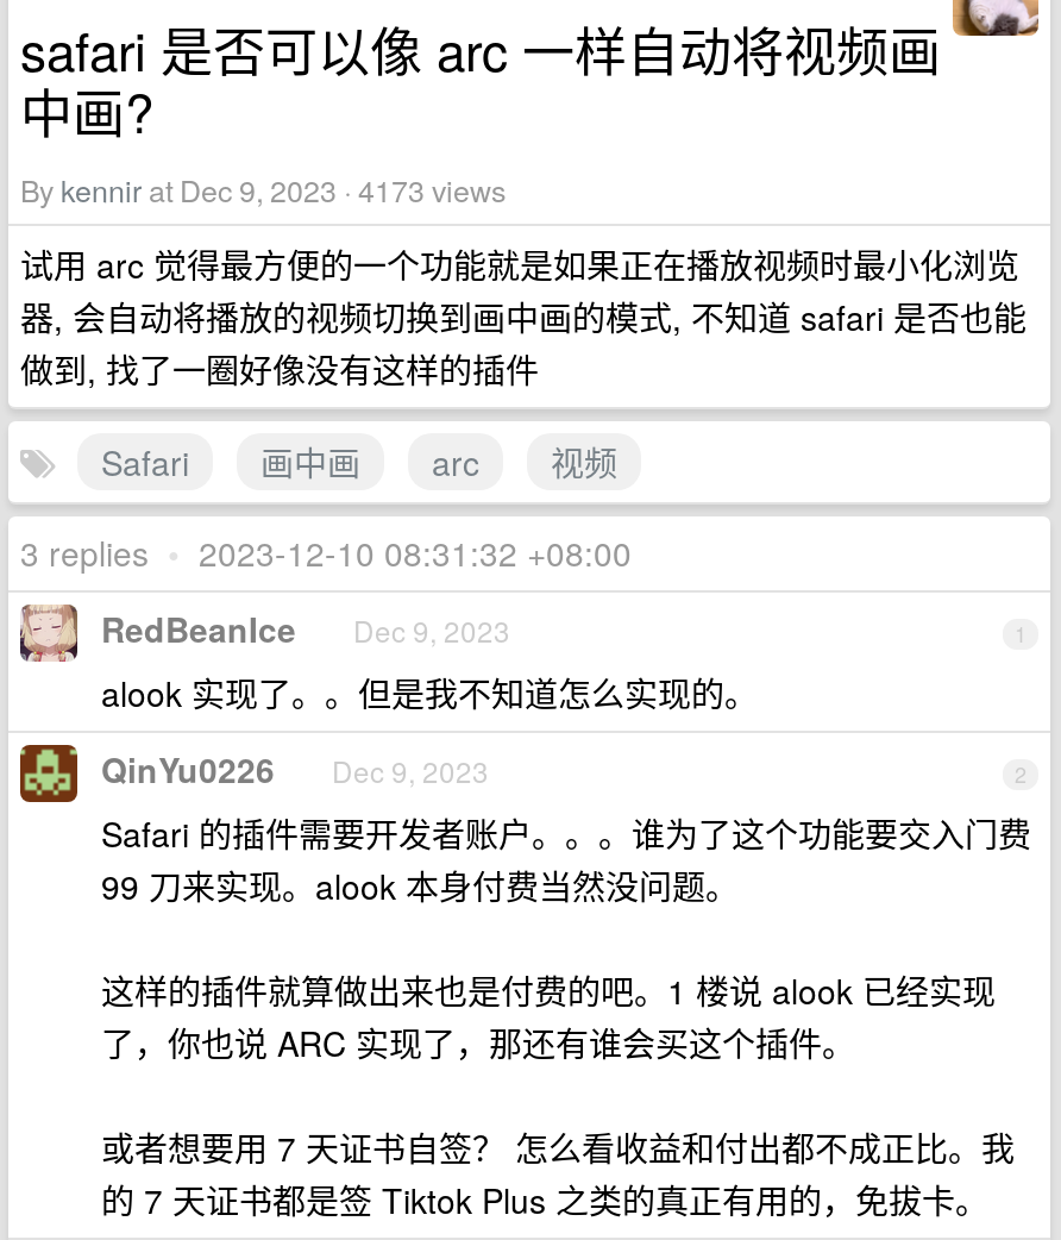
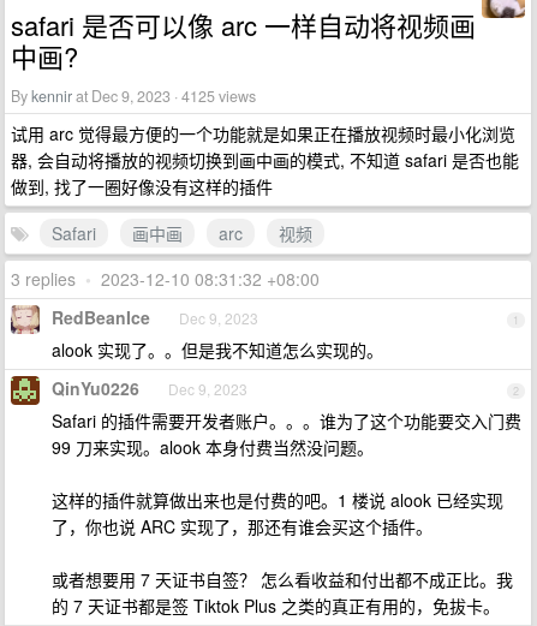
- By kennir at Dec 9, 2023 · 4173 views
+ By kennir at Dec 9, 2023 · 4125 views
